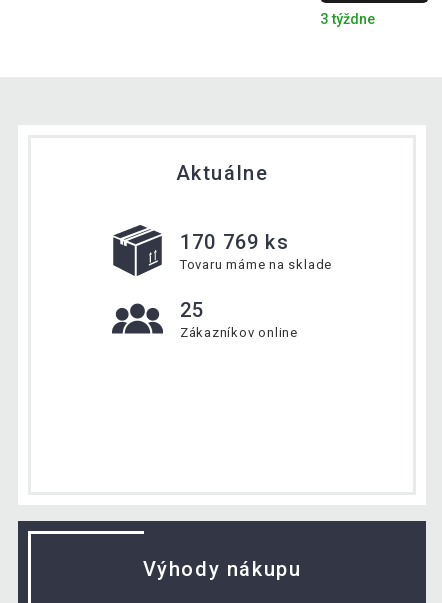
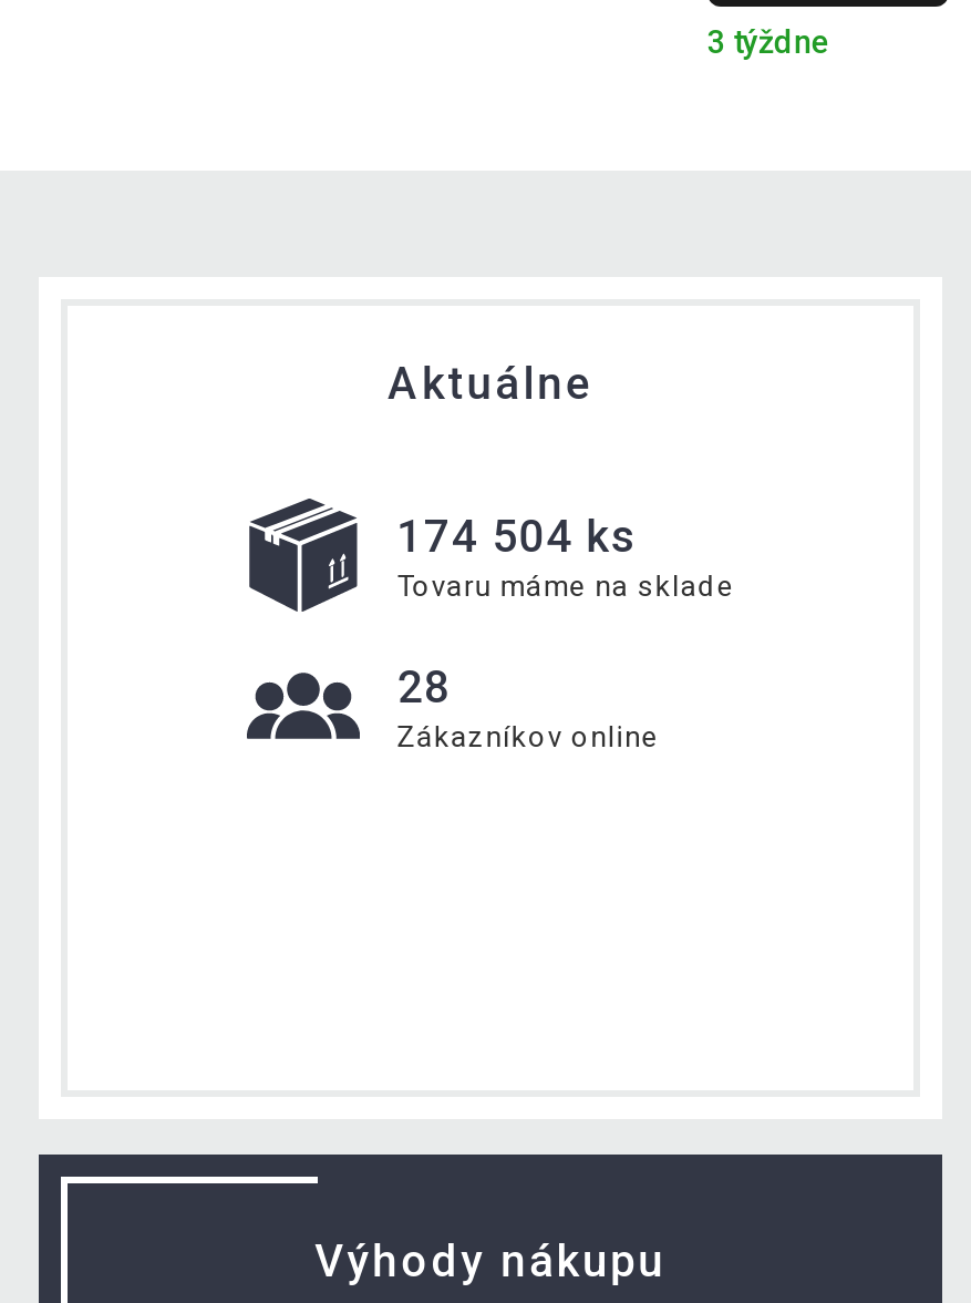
- 170 769 ks
+ 174 504 ks

- 25
+ 28
